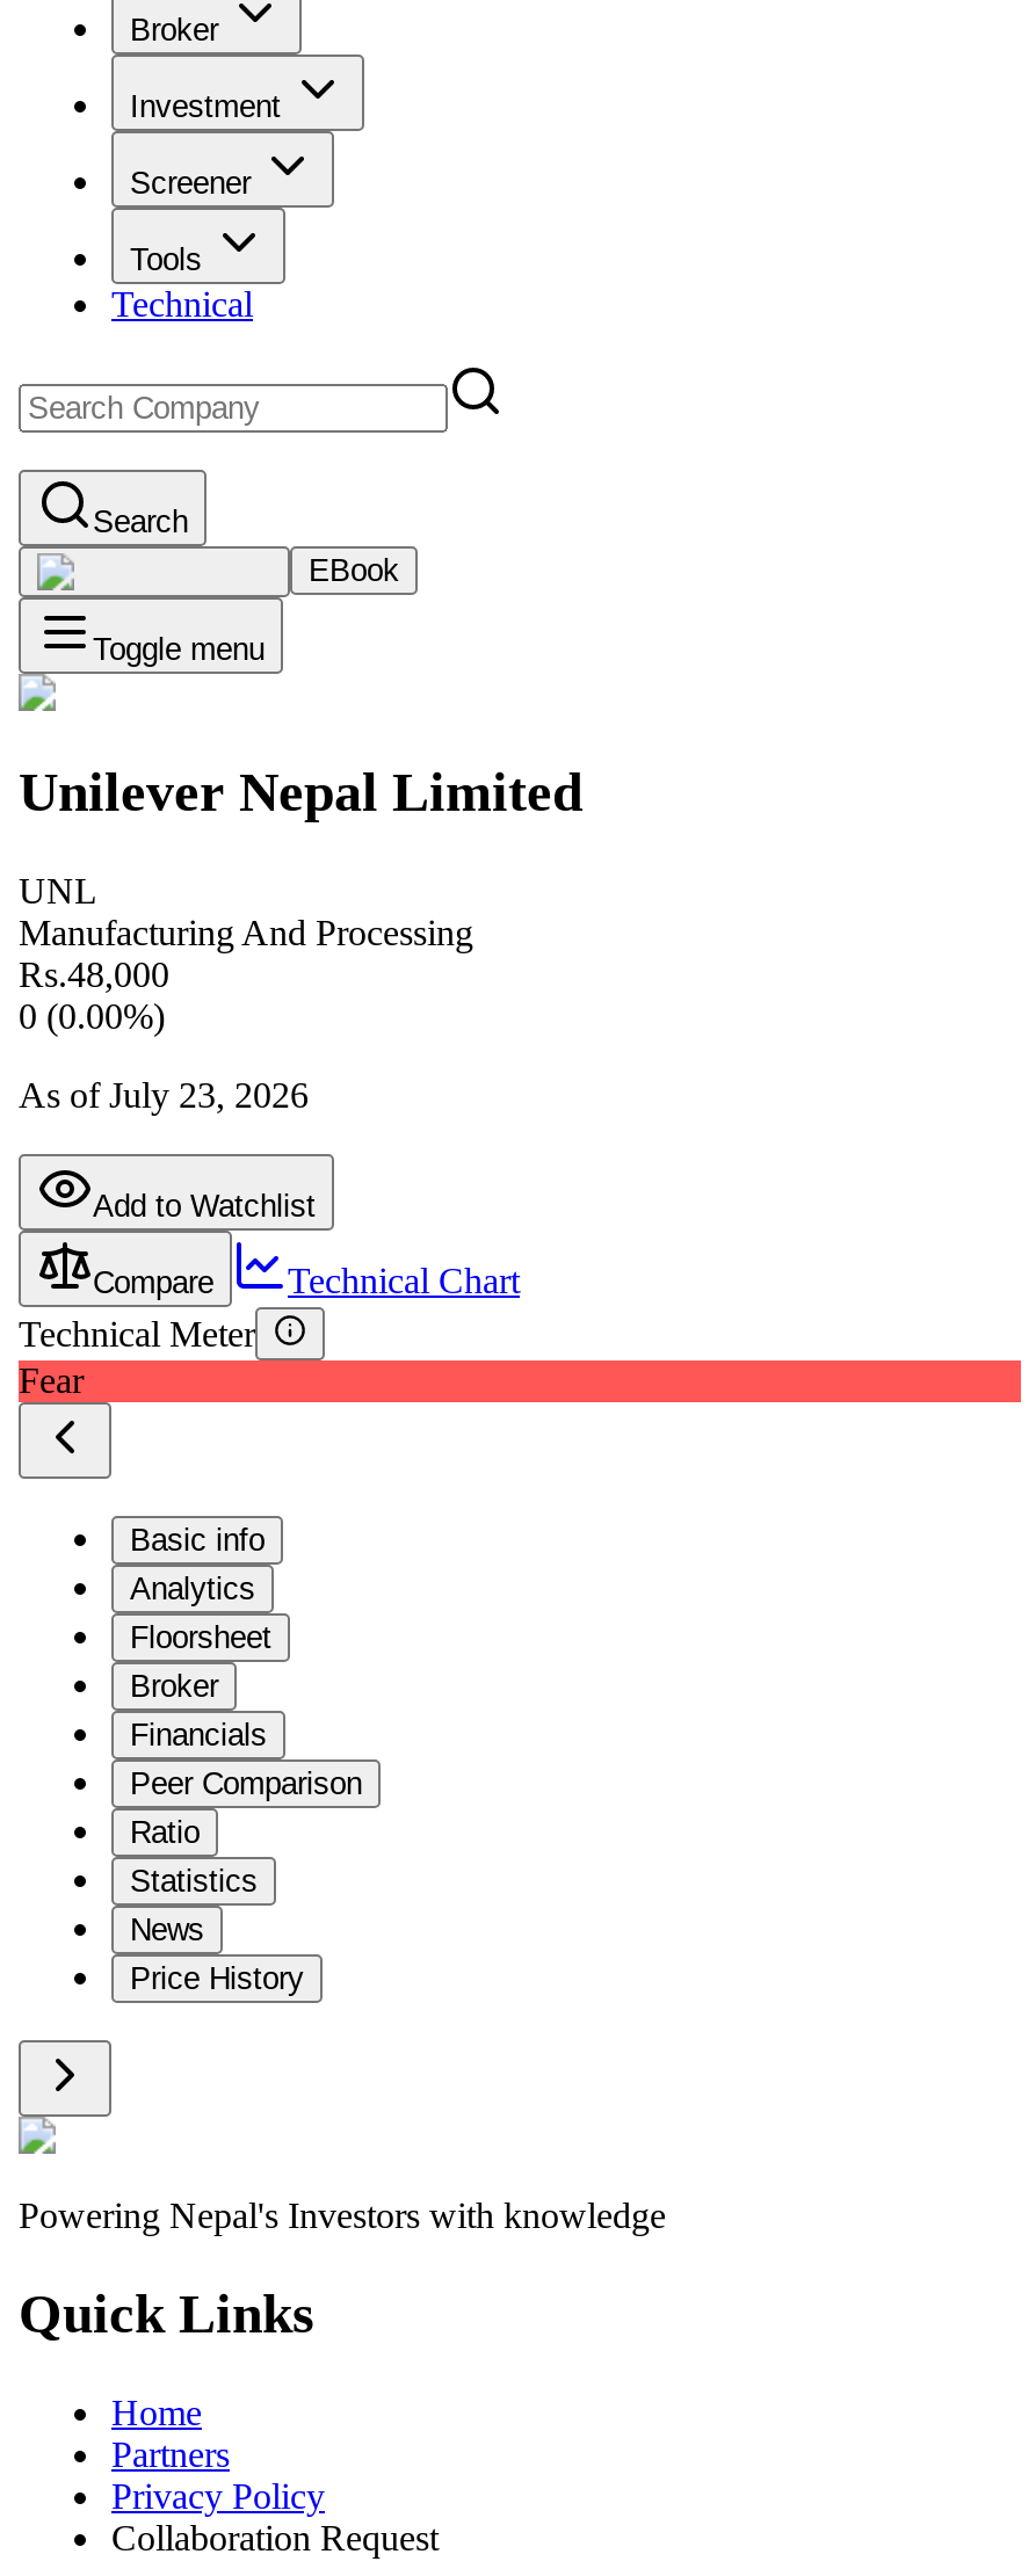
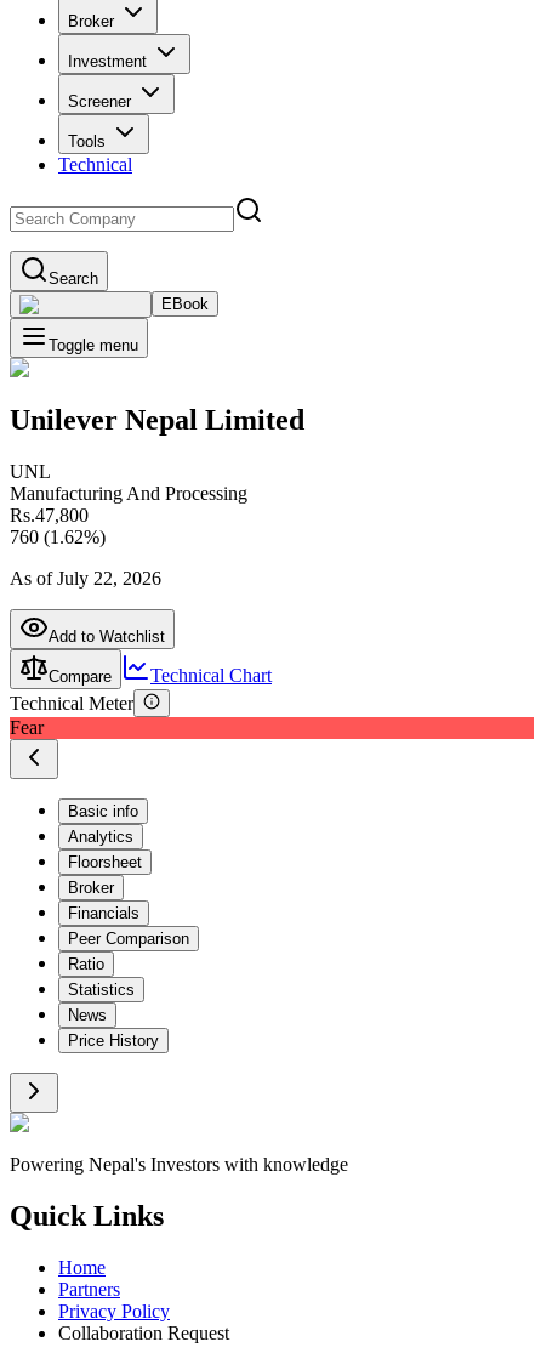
- Rs.48,000
+ Rs.47,800

- 0 (0.00%)
+ 760 (1.62%)

- As of July 23, 2026
+ As of July 22, 2026
